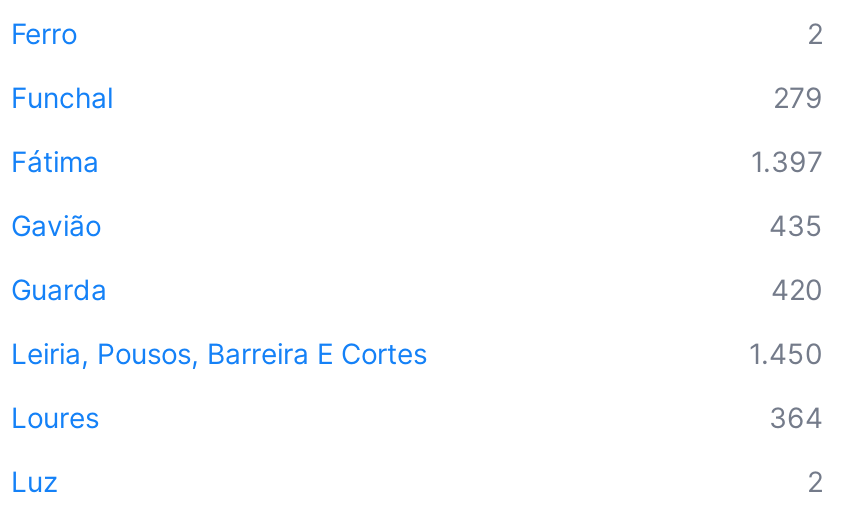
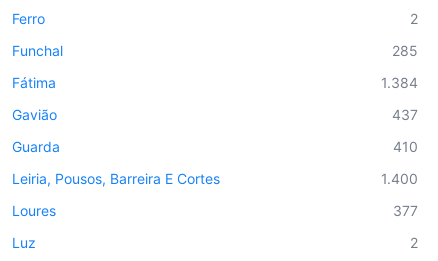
- 279
+ 285

- 1.397
+ 1.384

- 435
+ 437

- 420
+ 410

- 1.450
+ 1.400

- 364
+ 377
